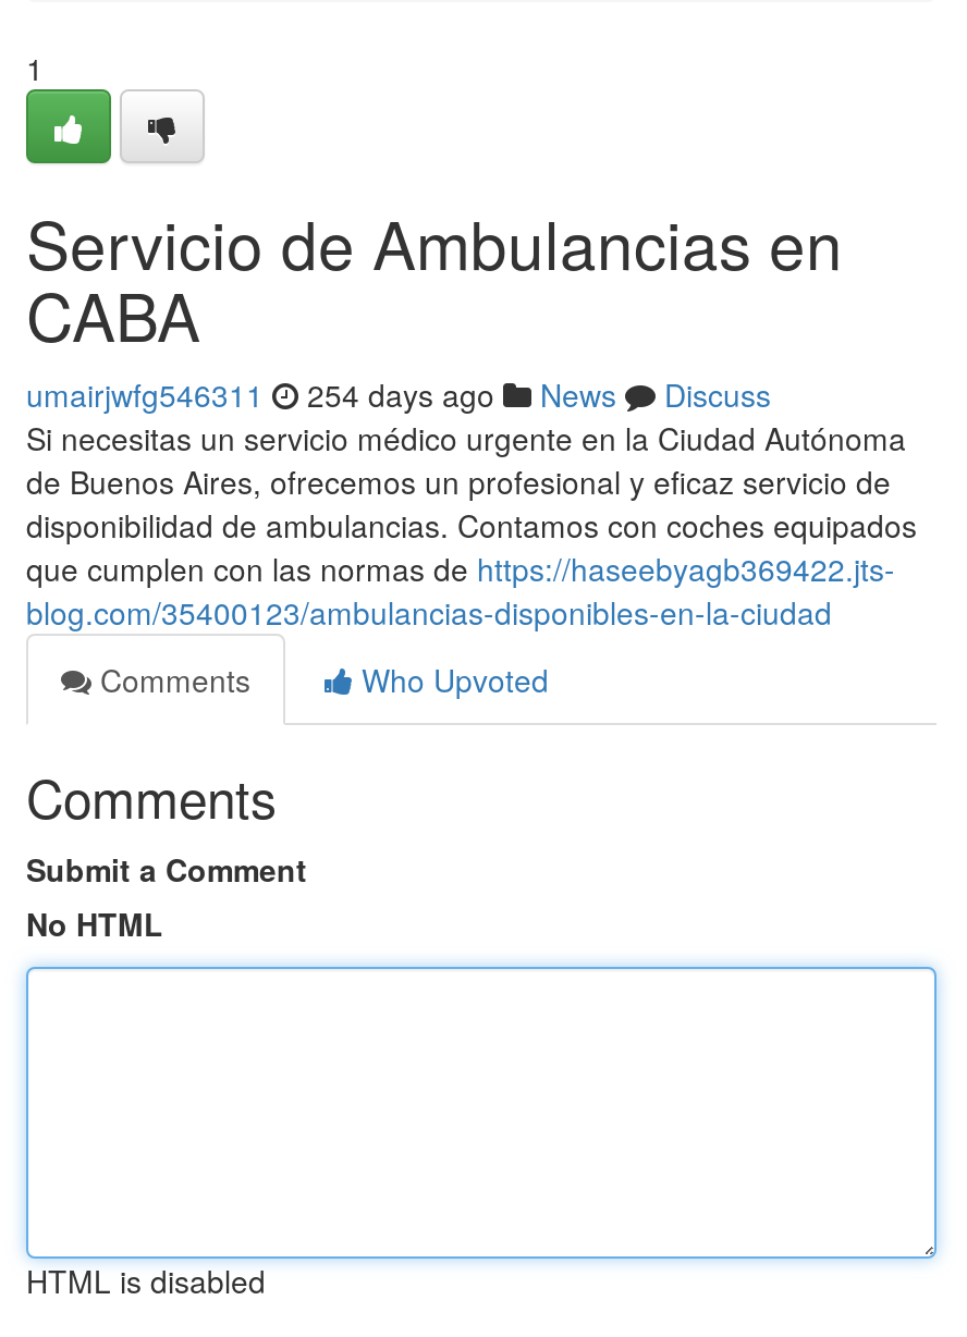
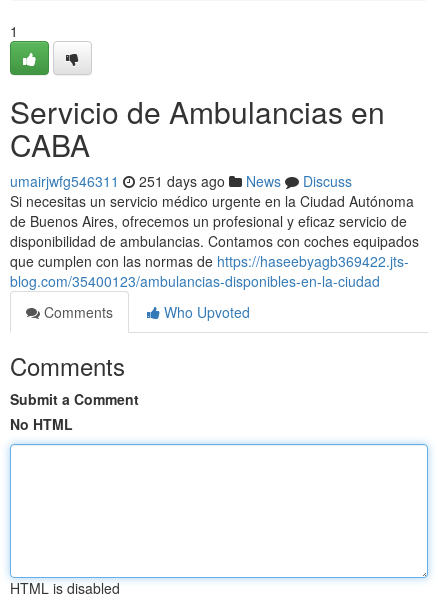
- umairjwfg546311 254 days ago News Discuss
+ umairjwfg546311 251 days ago News Discuss
